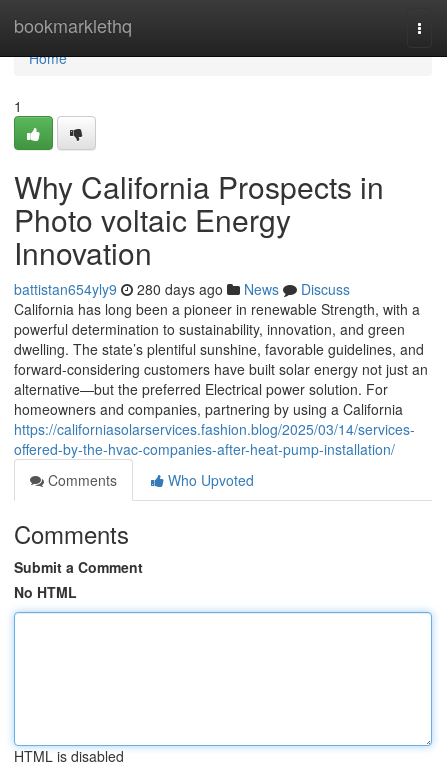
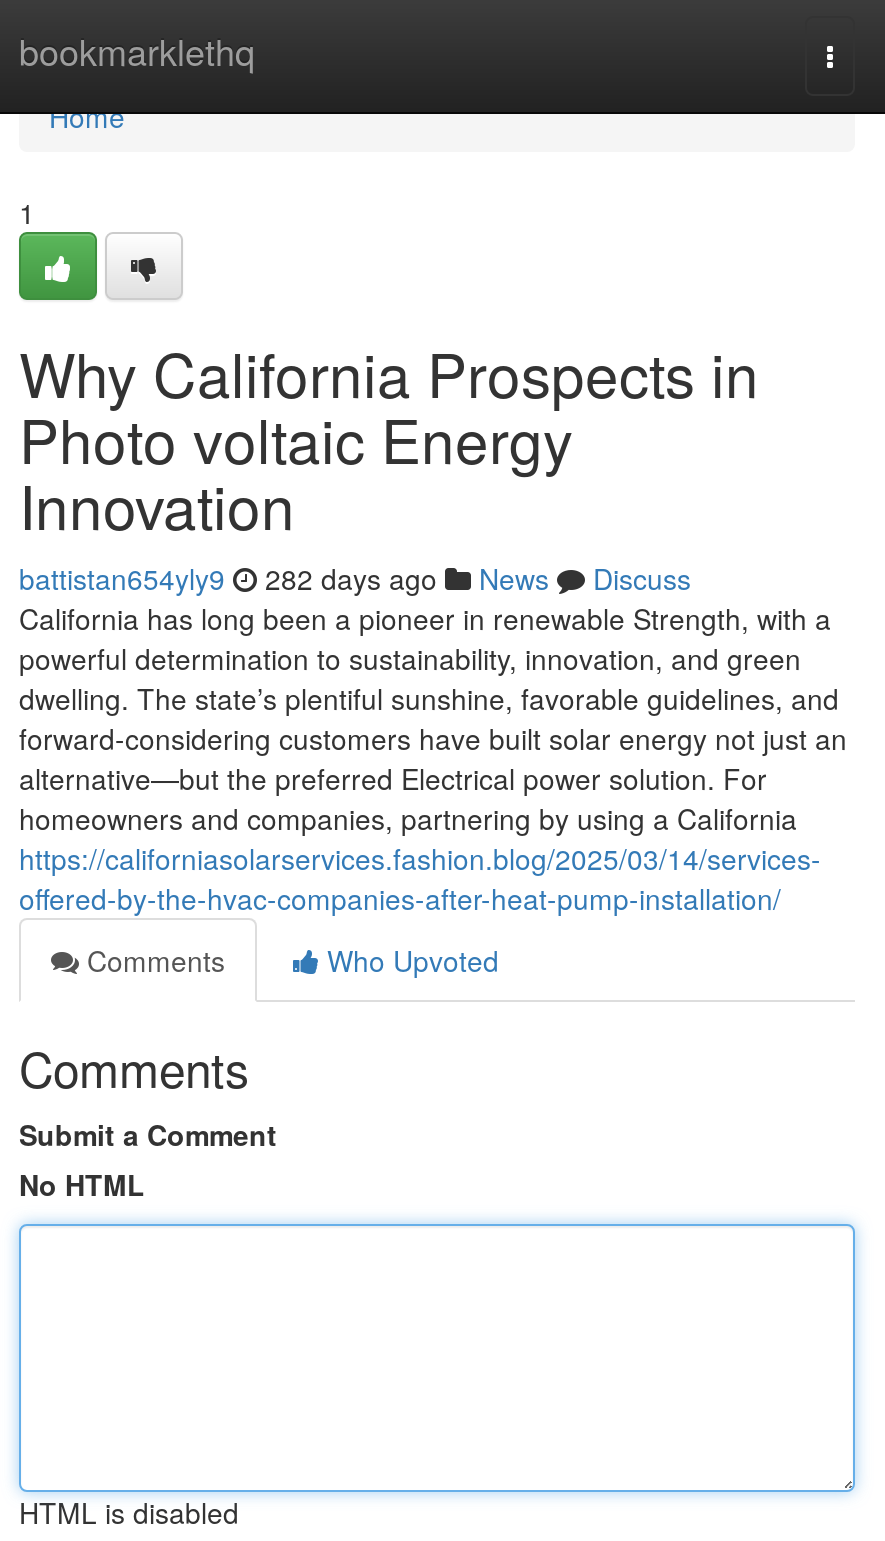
- battistan654yly9 280 days ago News Discuss
+ battistan654yly9 282 days ago News Discuss
